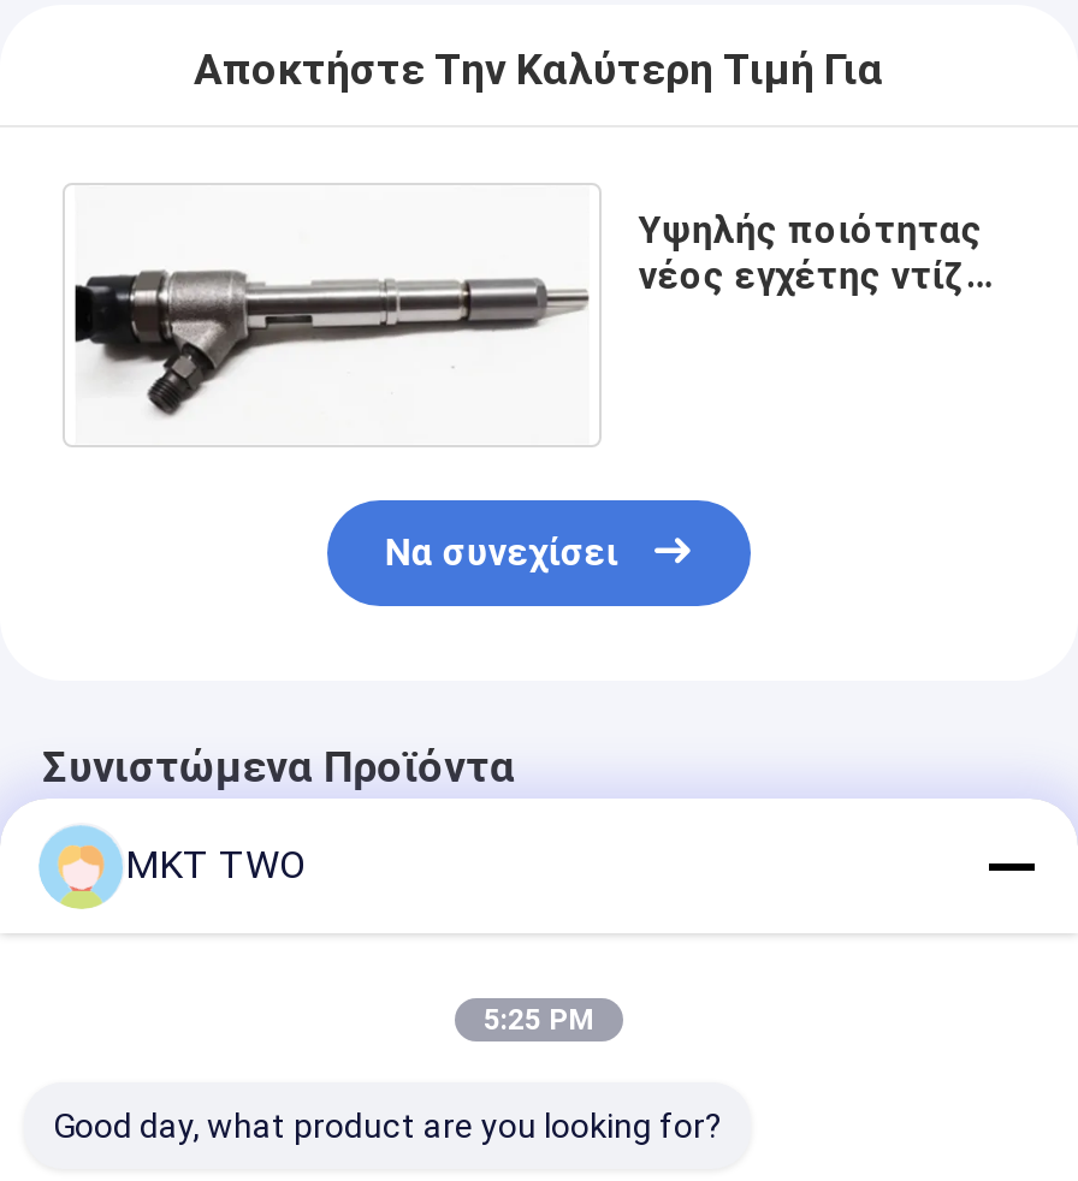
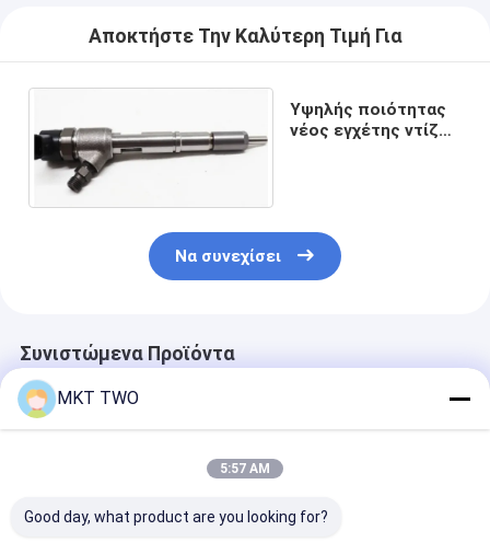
- 5:25 PM
+ 5:57 AM
